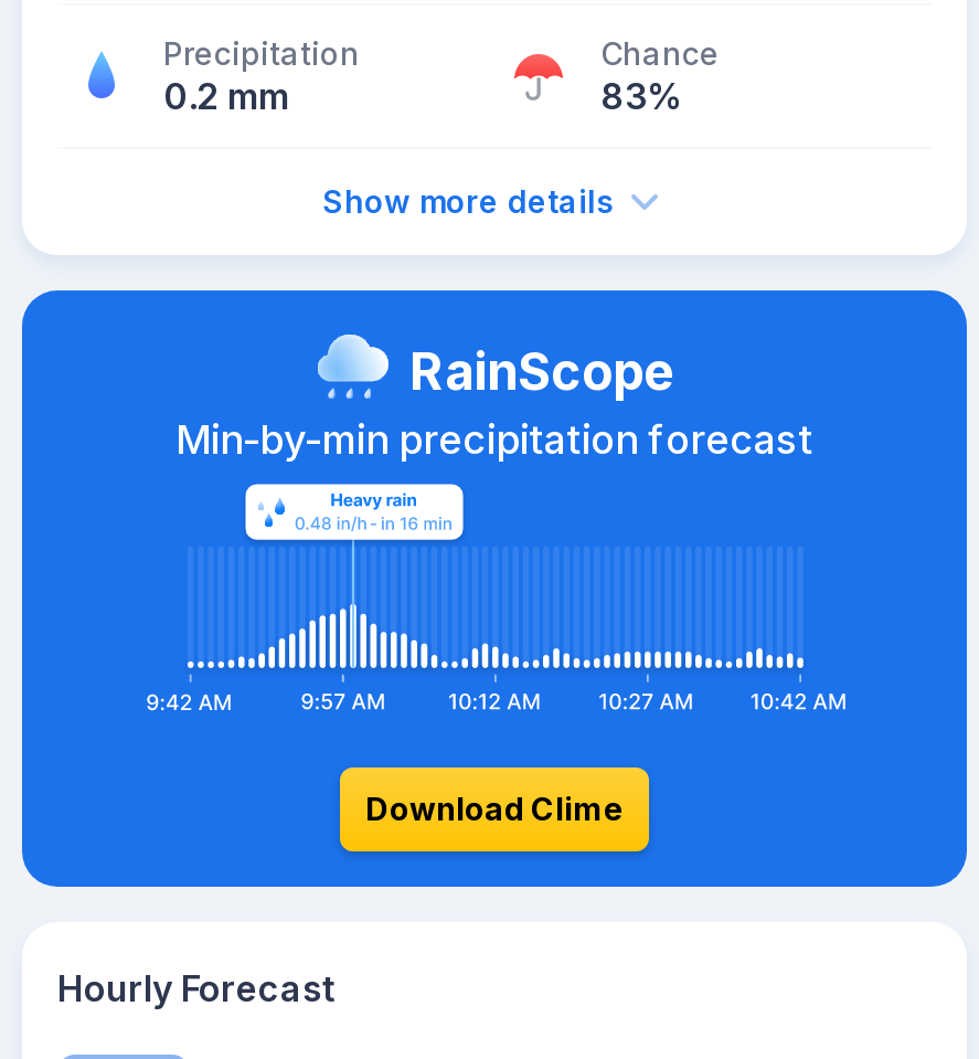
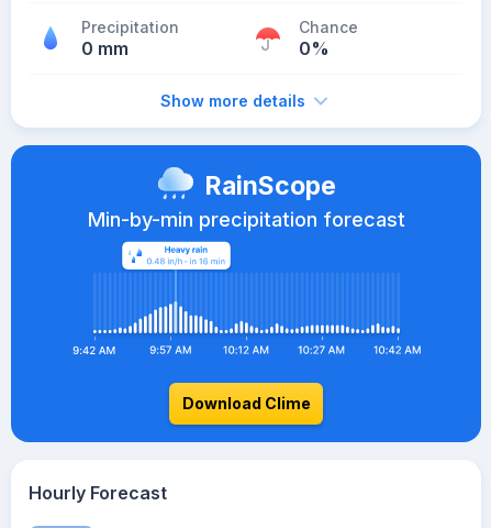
- 0.2 mm
+ 0 mm

- 83%
+ 0%
